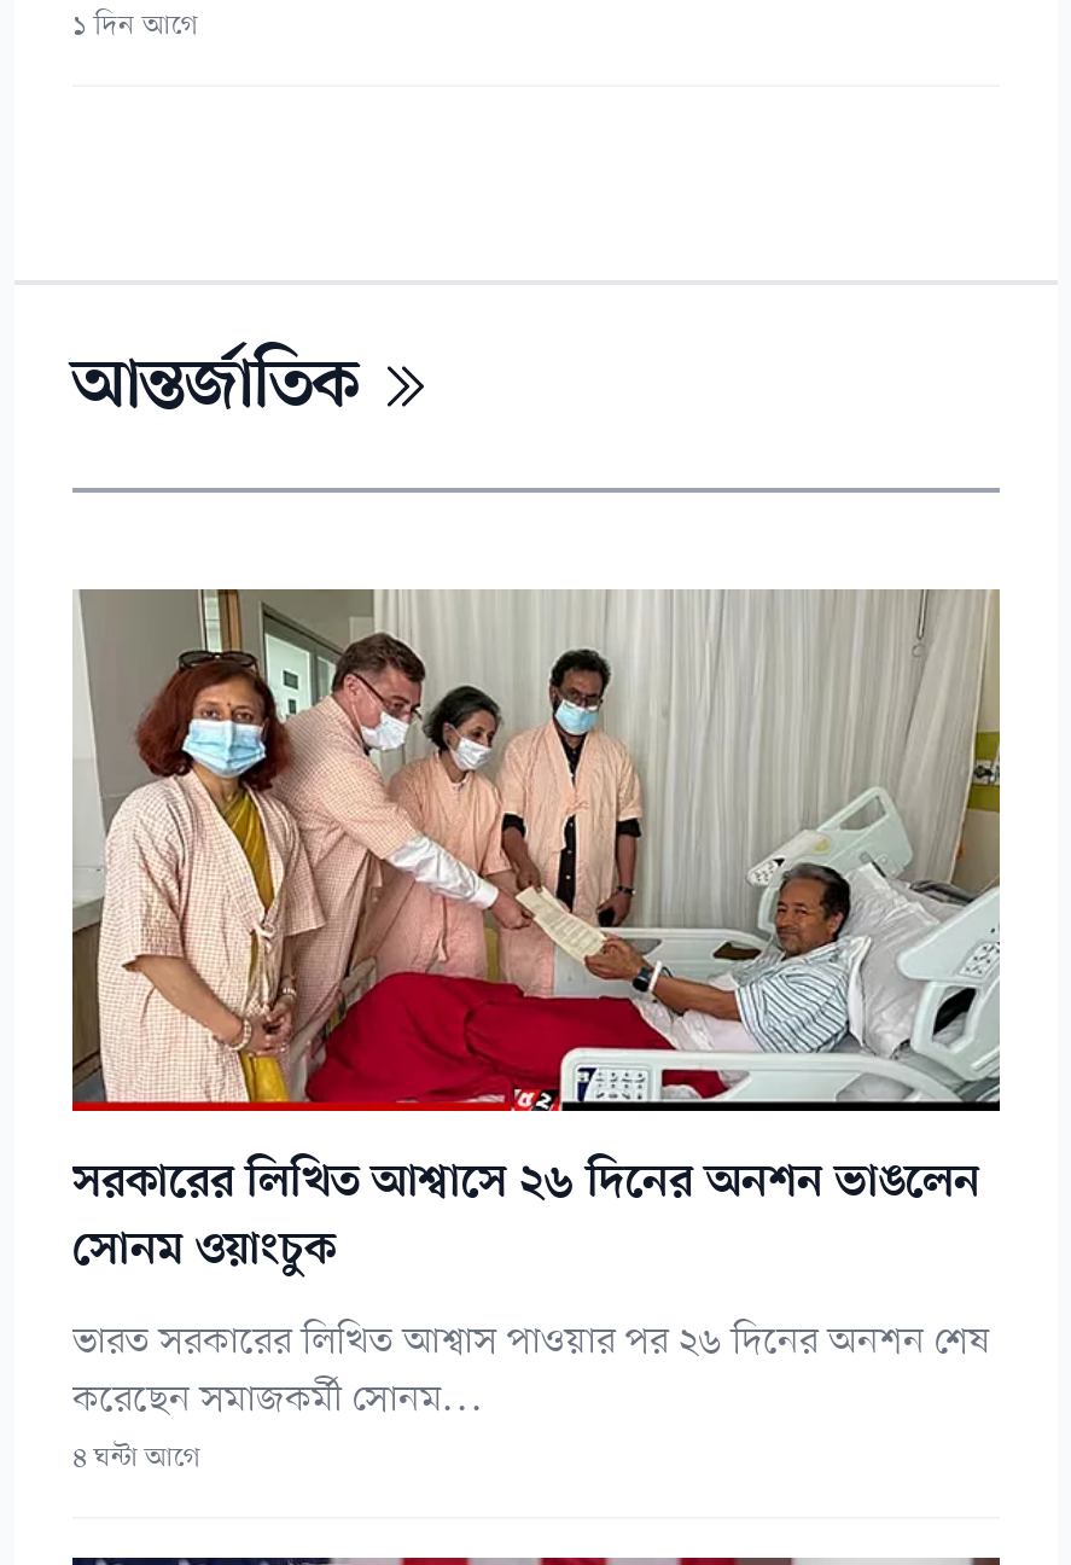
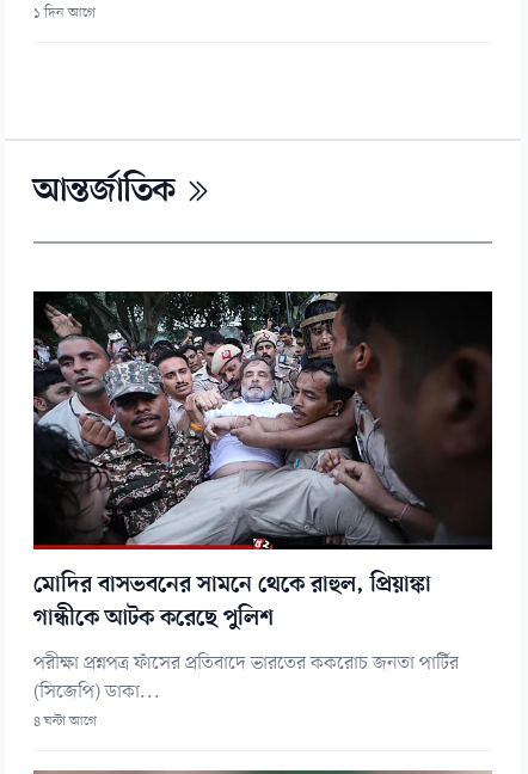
- [image]
- সরকারের লিখিত আশ্বাসে ২৬ দিনের অনশন ভাঙলেন
- সোনম ওয়াংচুক
+ [image]
+ মোদির বাসভবনের সামনে থেকে রাহুল, প্রিয়াঙ্কা
+ গান্ধীকে আটক করেছে পুলিশ

- ভারত সরকারের লিখিত আশ্বাস পাওয়ার পর ২৬ দিনের অনশন শেষ
- করেছেন সমাজকর্মী সোনম...
+ পরীক্ষা প্রশ্নপত্র ফাঁসের প্রতিবাদে ভারতের ককরোচ জনতা পার্টির
+ (সিজেপি) ডাকা...
